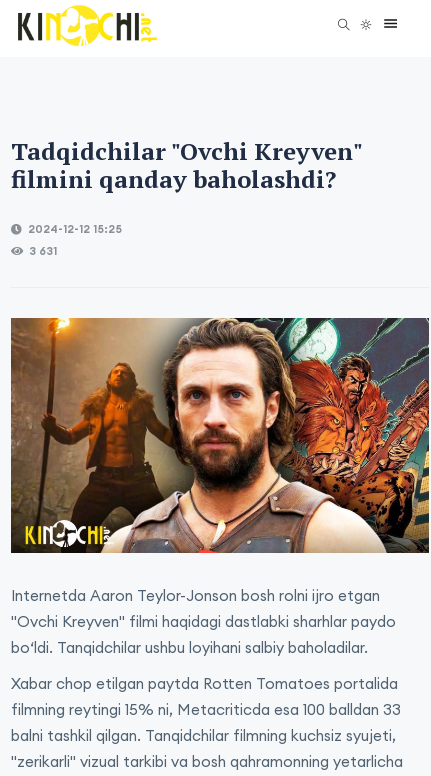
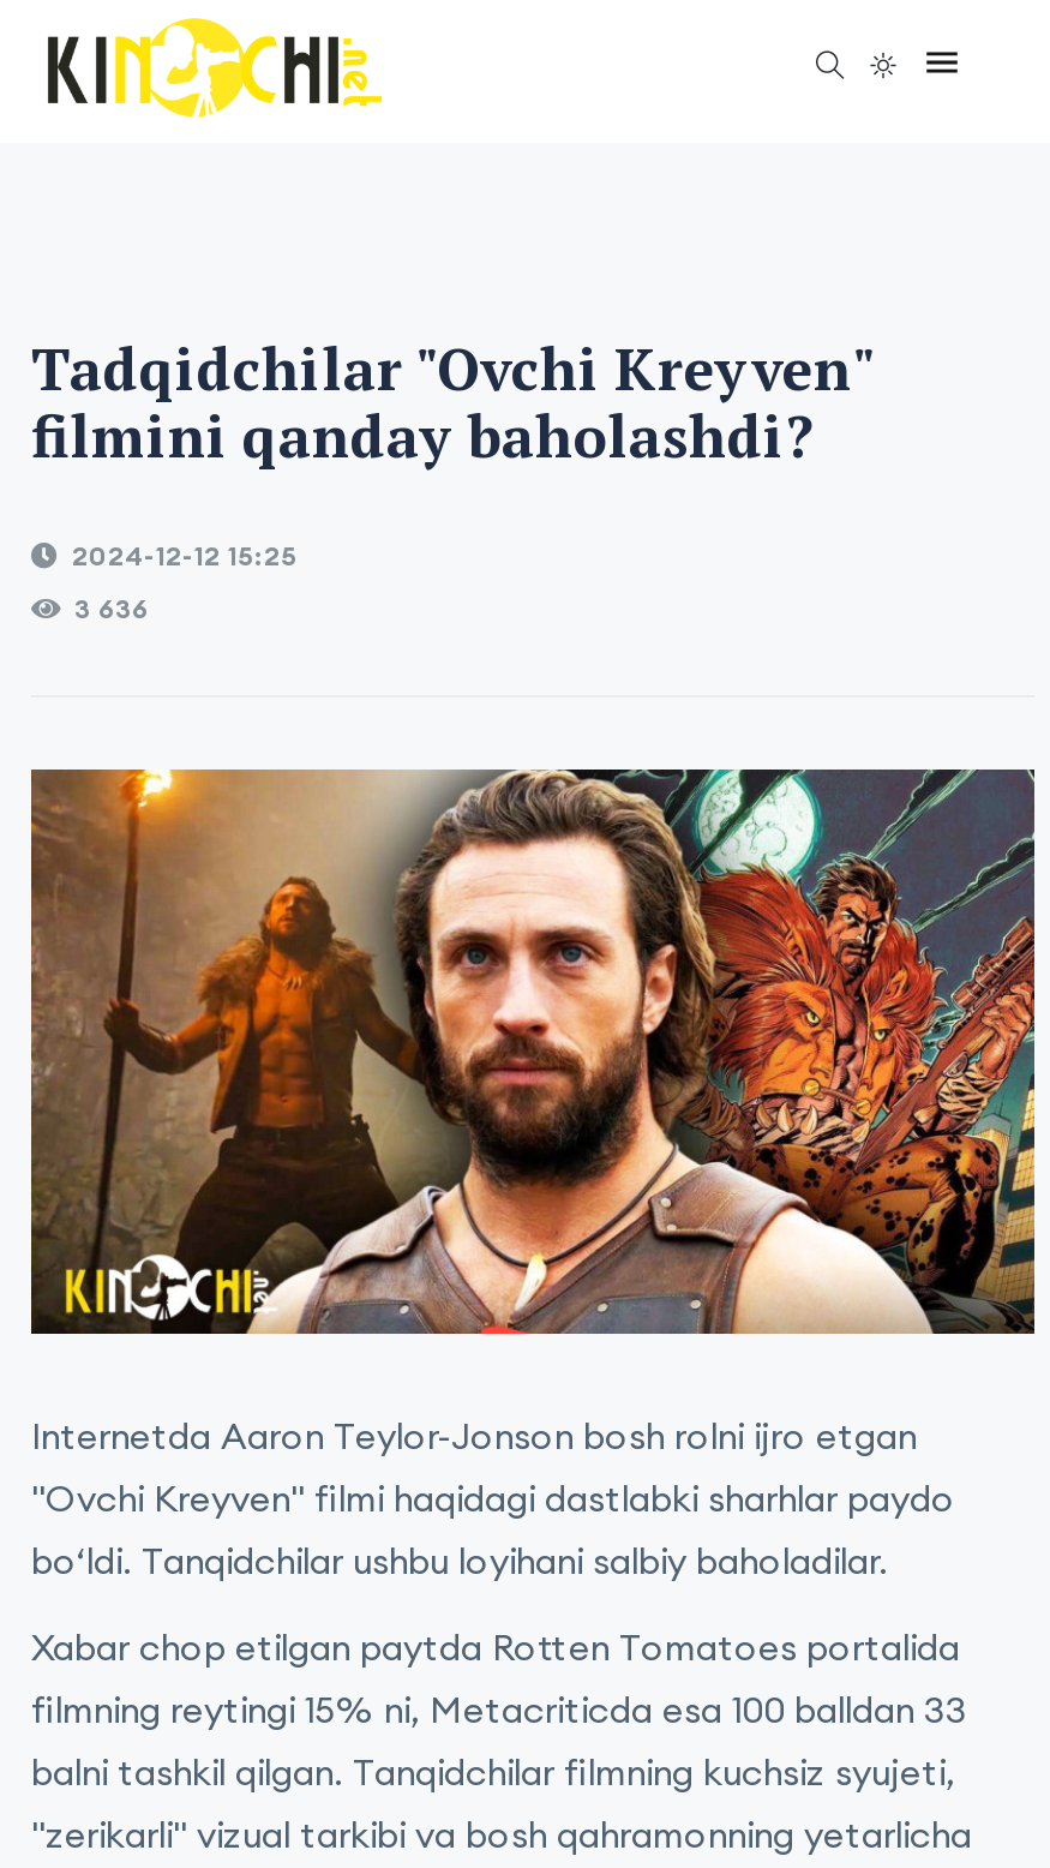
- 3 631
+ 3 636
